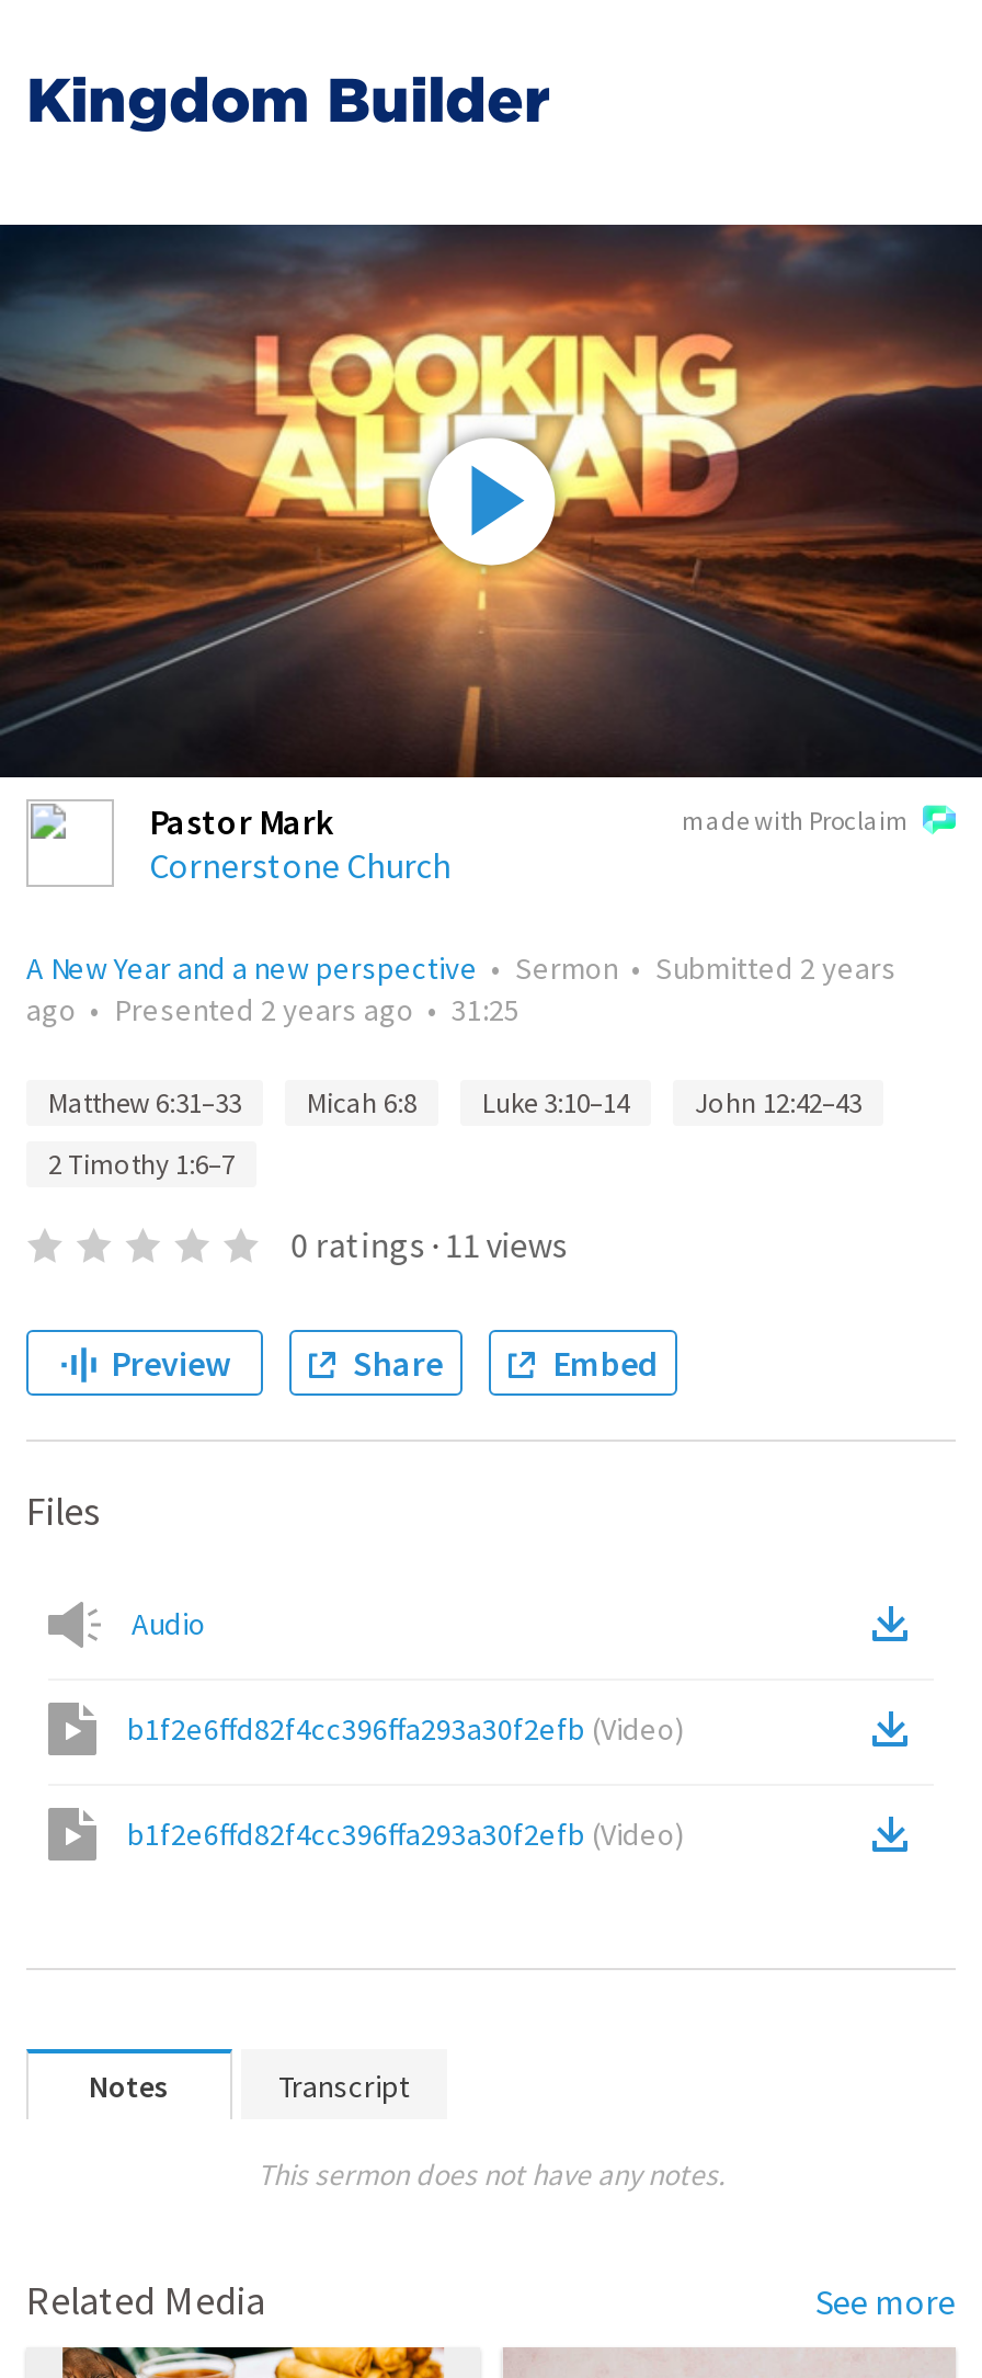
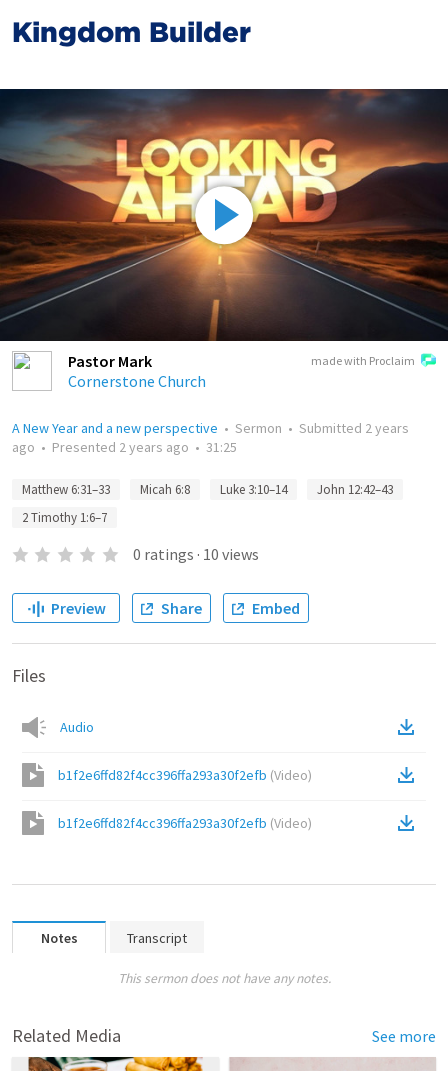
- 0 ratings · 11 views
+ 0 ratings · 10 views
